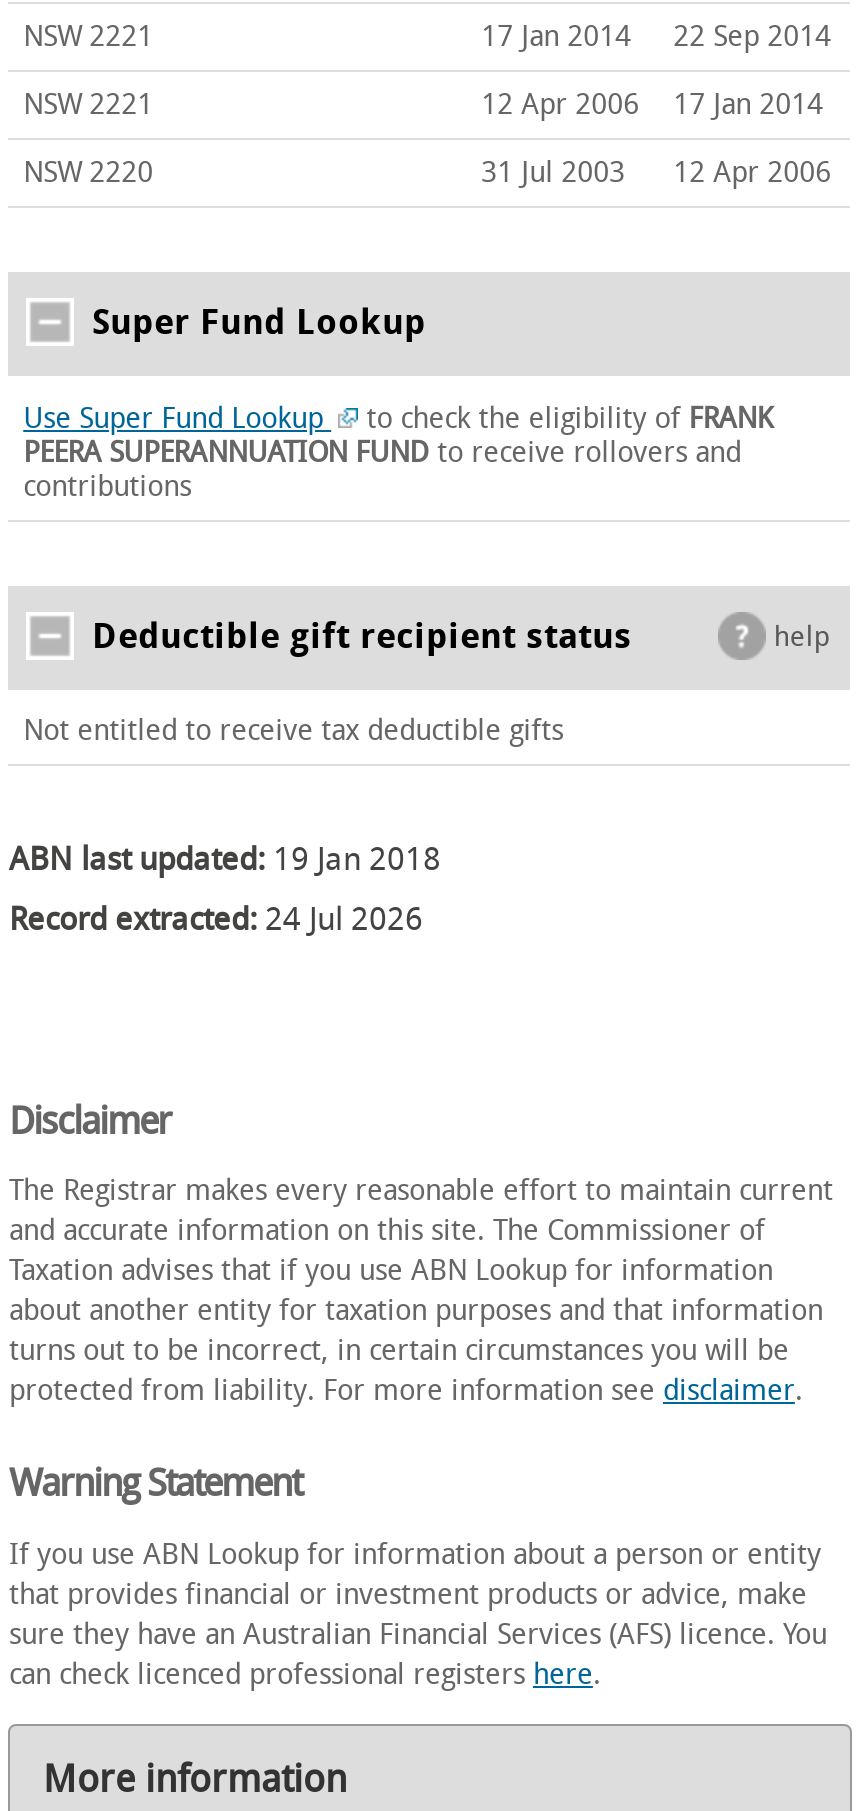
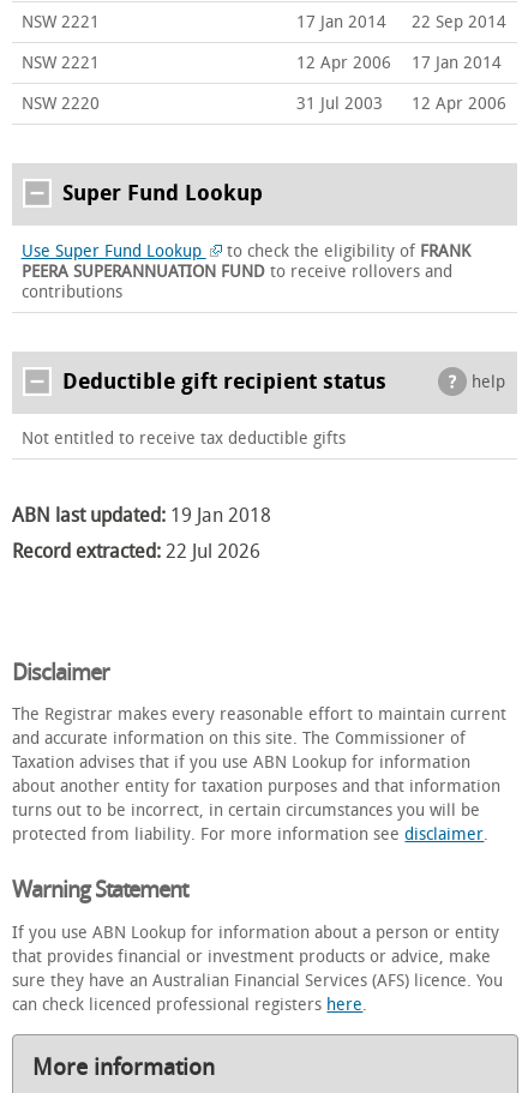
- Record extracted: 24 Jul 2026
+ Record extracted: 22 Jul 2026
